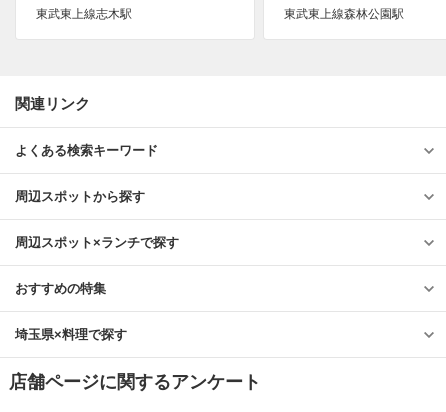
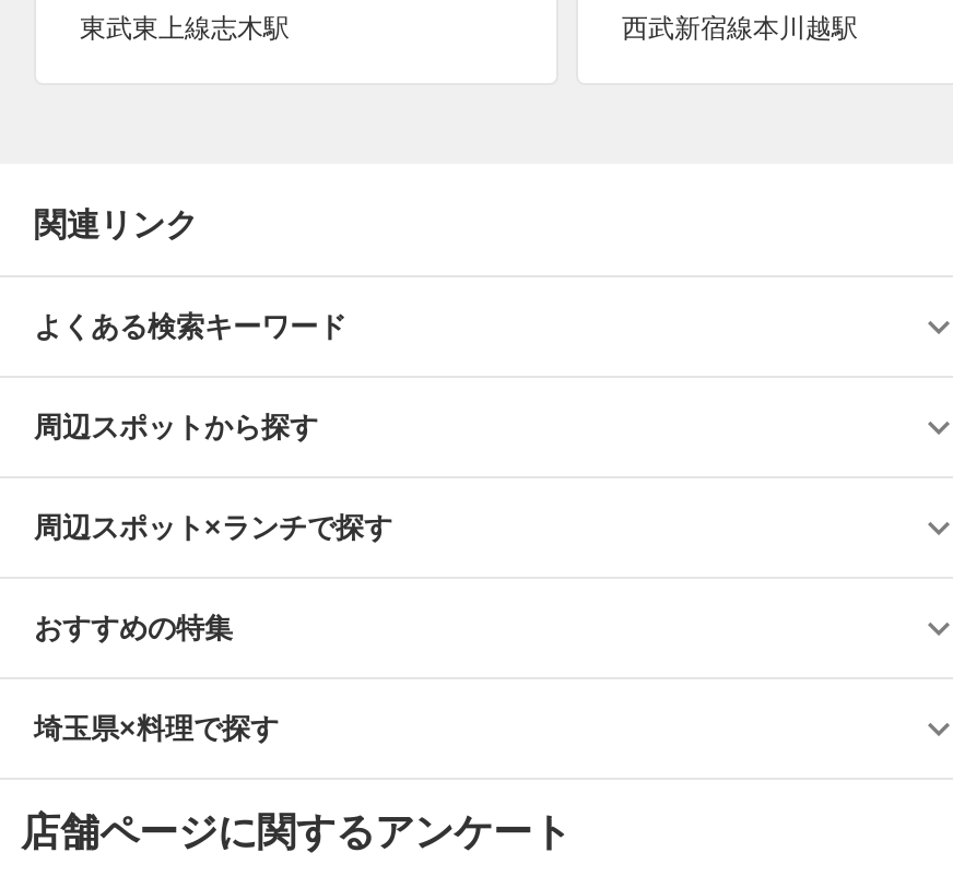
- 東武東上線森林公園駅
+ 西武新宿線本川越駅
